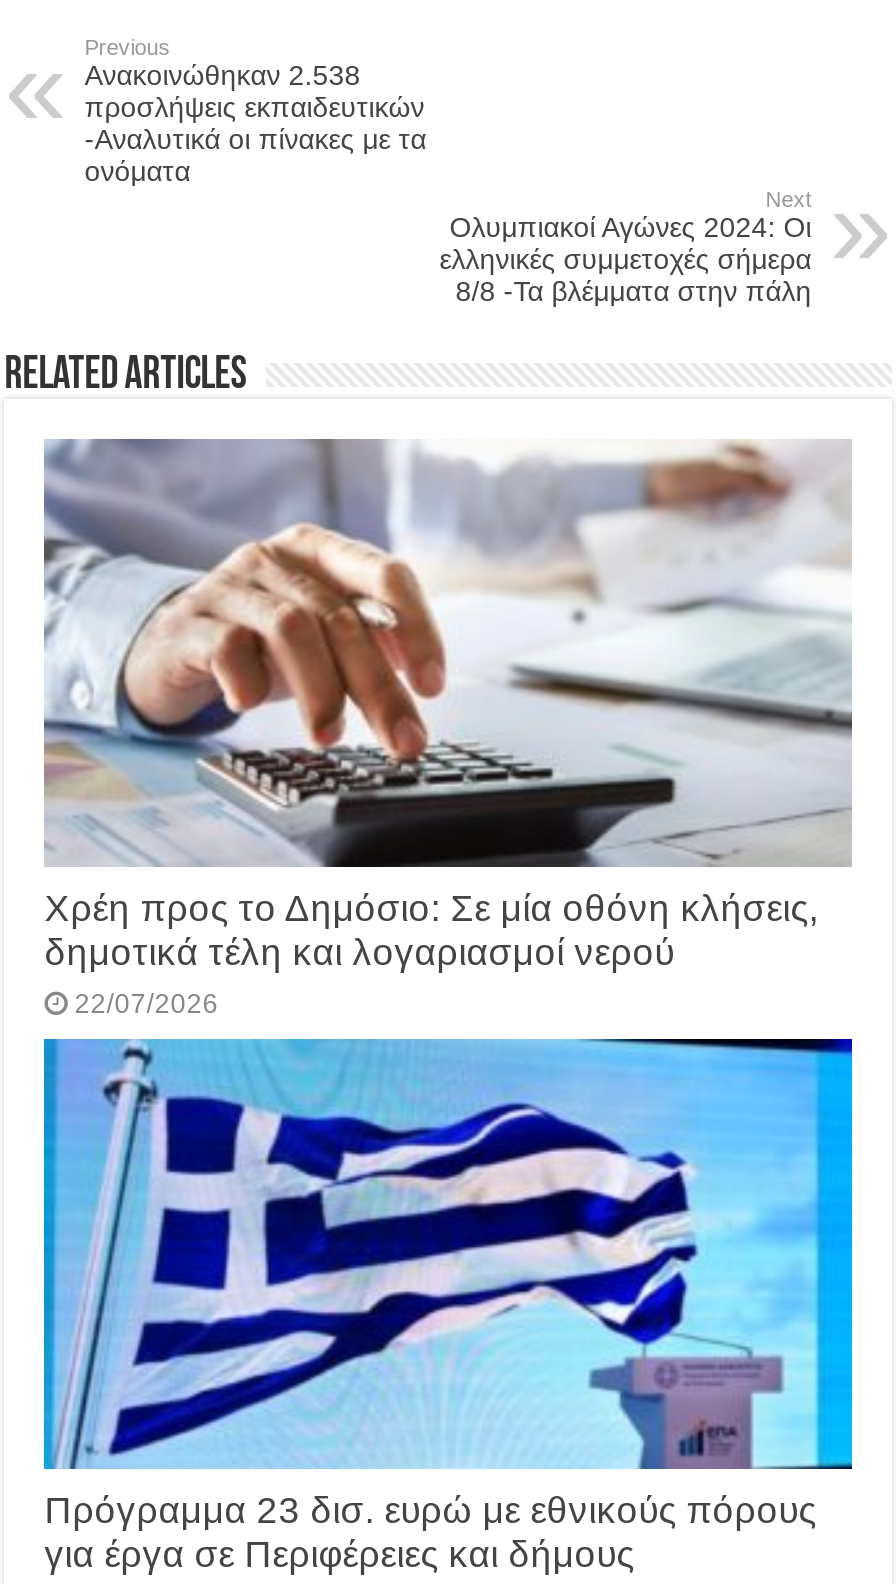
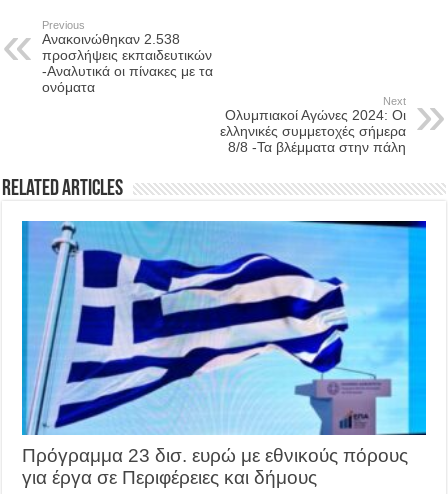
- [image]
- Χρέη προς το Δημόσιο: Σε μία οθόνη κλήσεις,
- δημοτικά τέλη και λογαριασμοί νερού
- 22/07/2026
